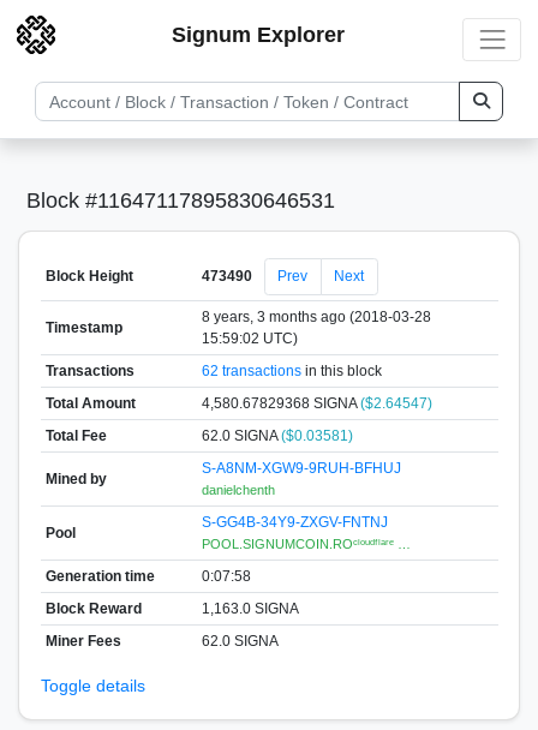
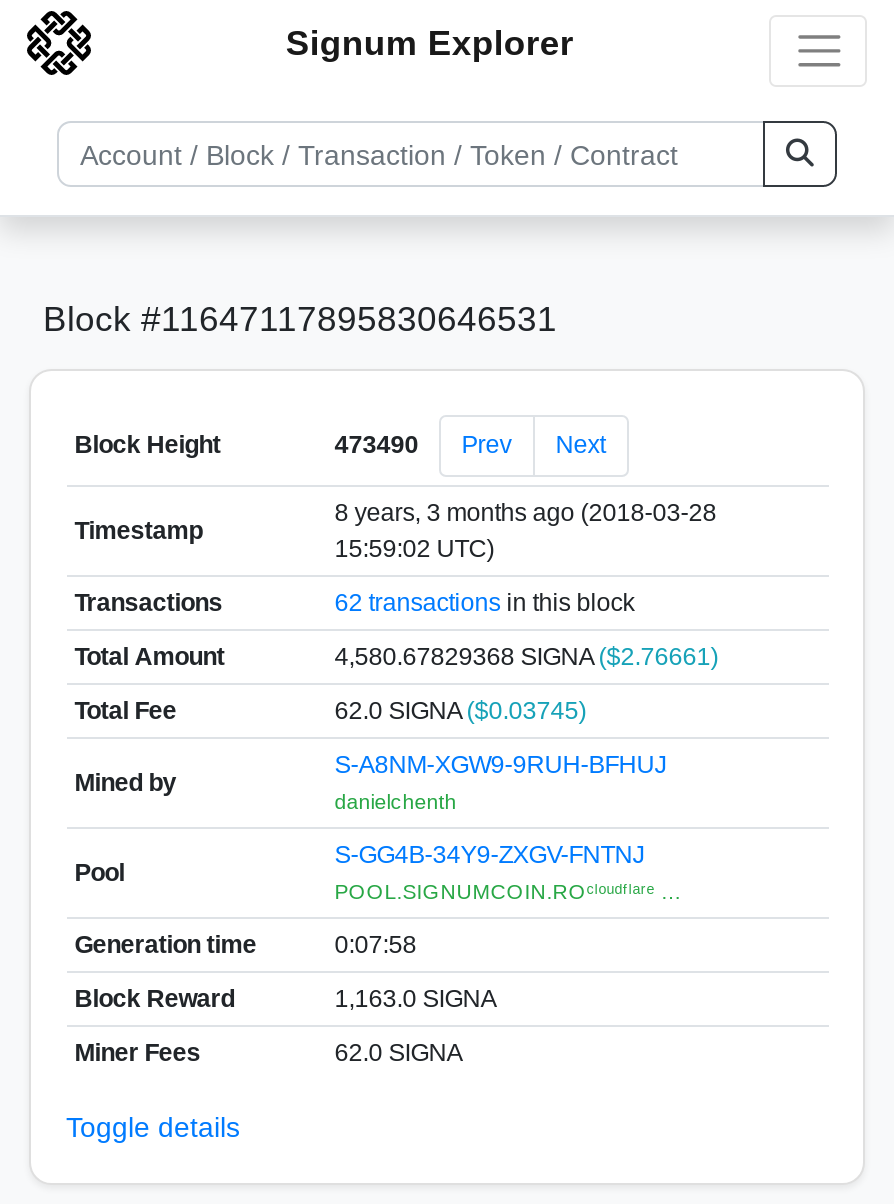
- 4,580.67829368 SIGNA ($2.64547)
+ 4,580.67829368 SIGNA ($2.76661)

- 62.0 SIGNA ($0.03581)
+ 62.0 SIGNA ($0.03745)
